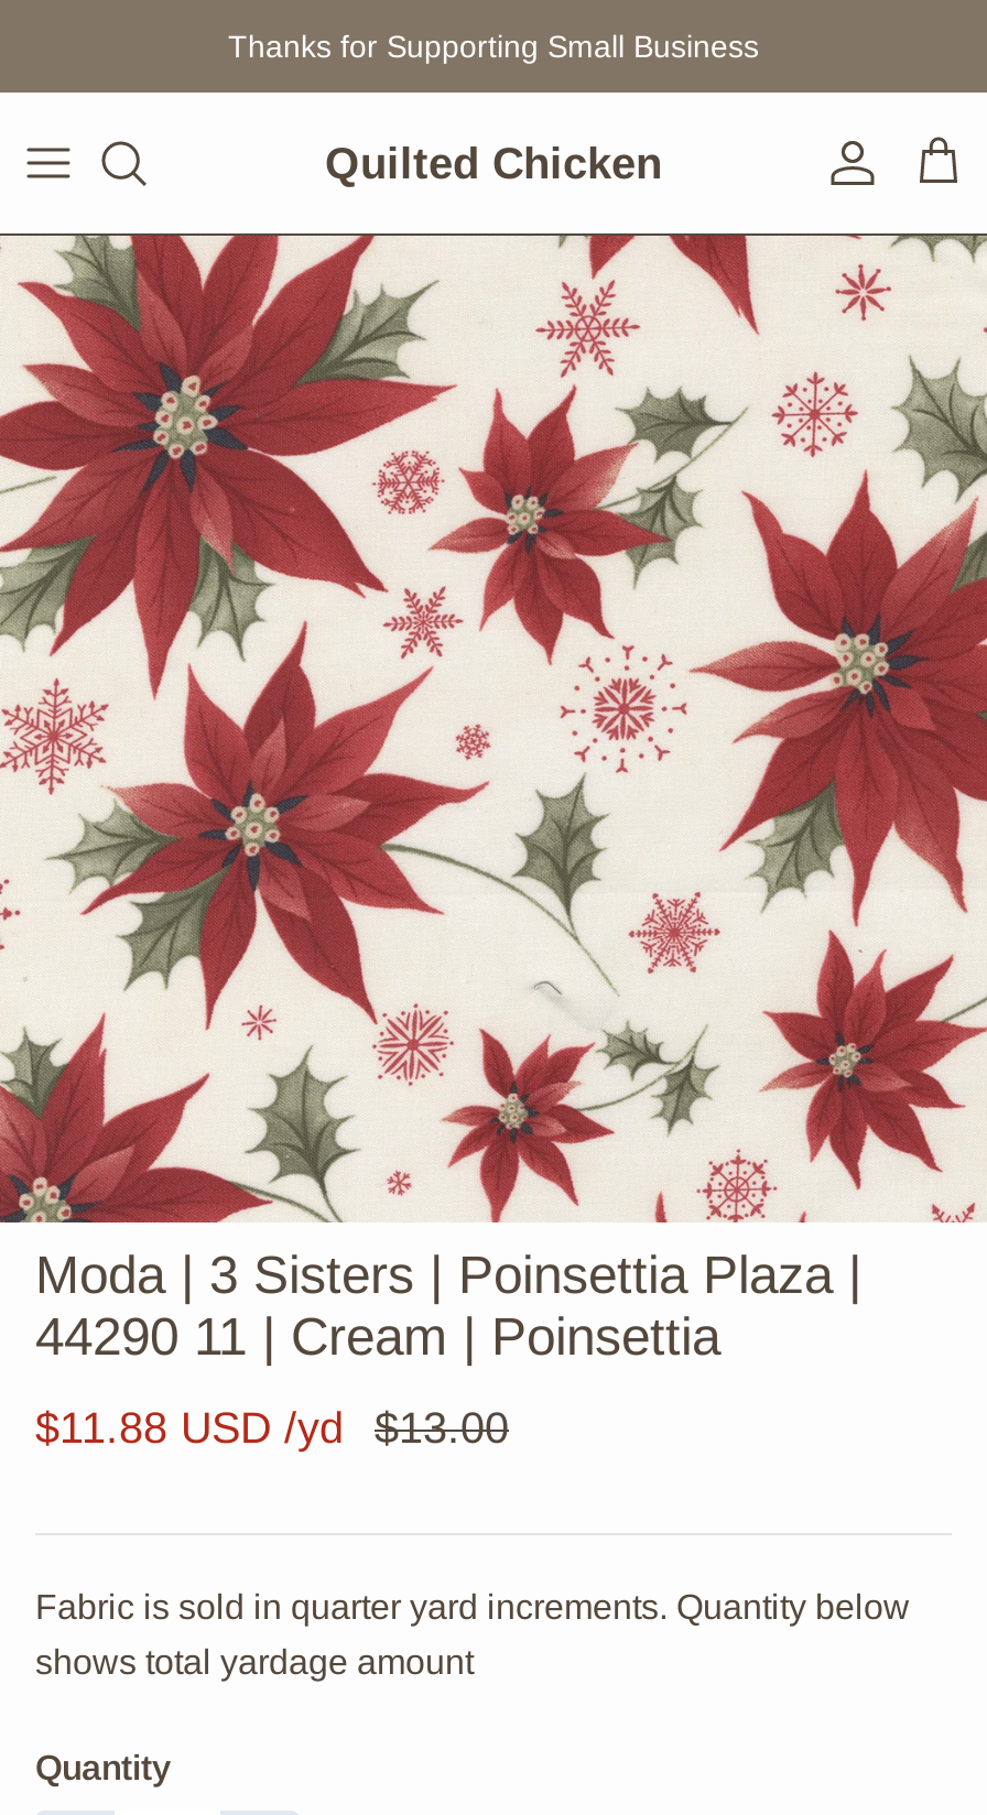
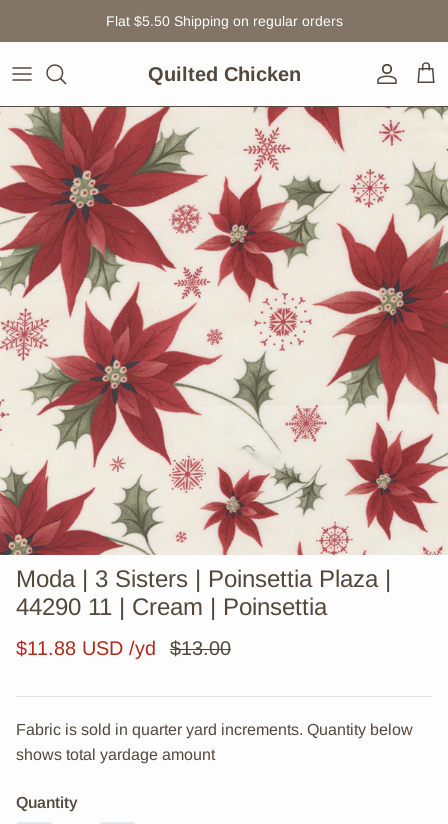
- Thanks for Supporting Small Business
+ Flat $5.50 Shipping on regular orders
